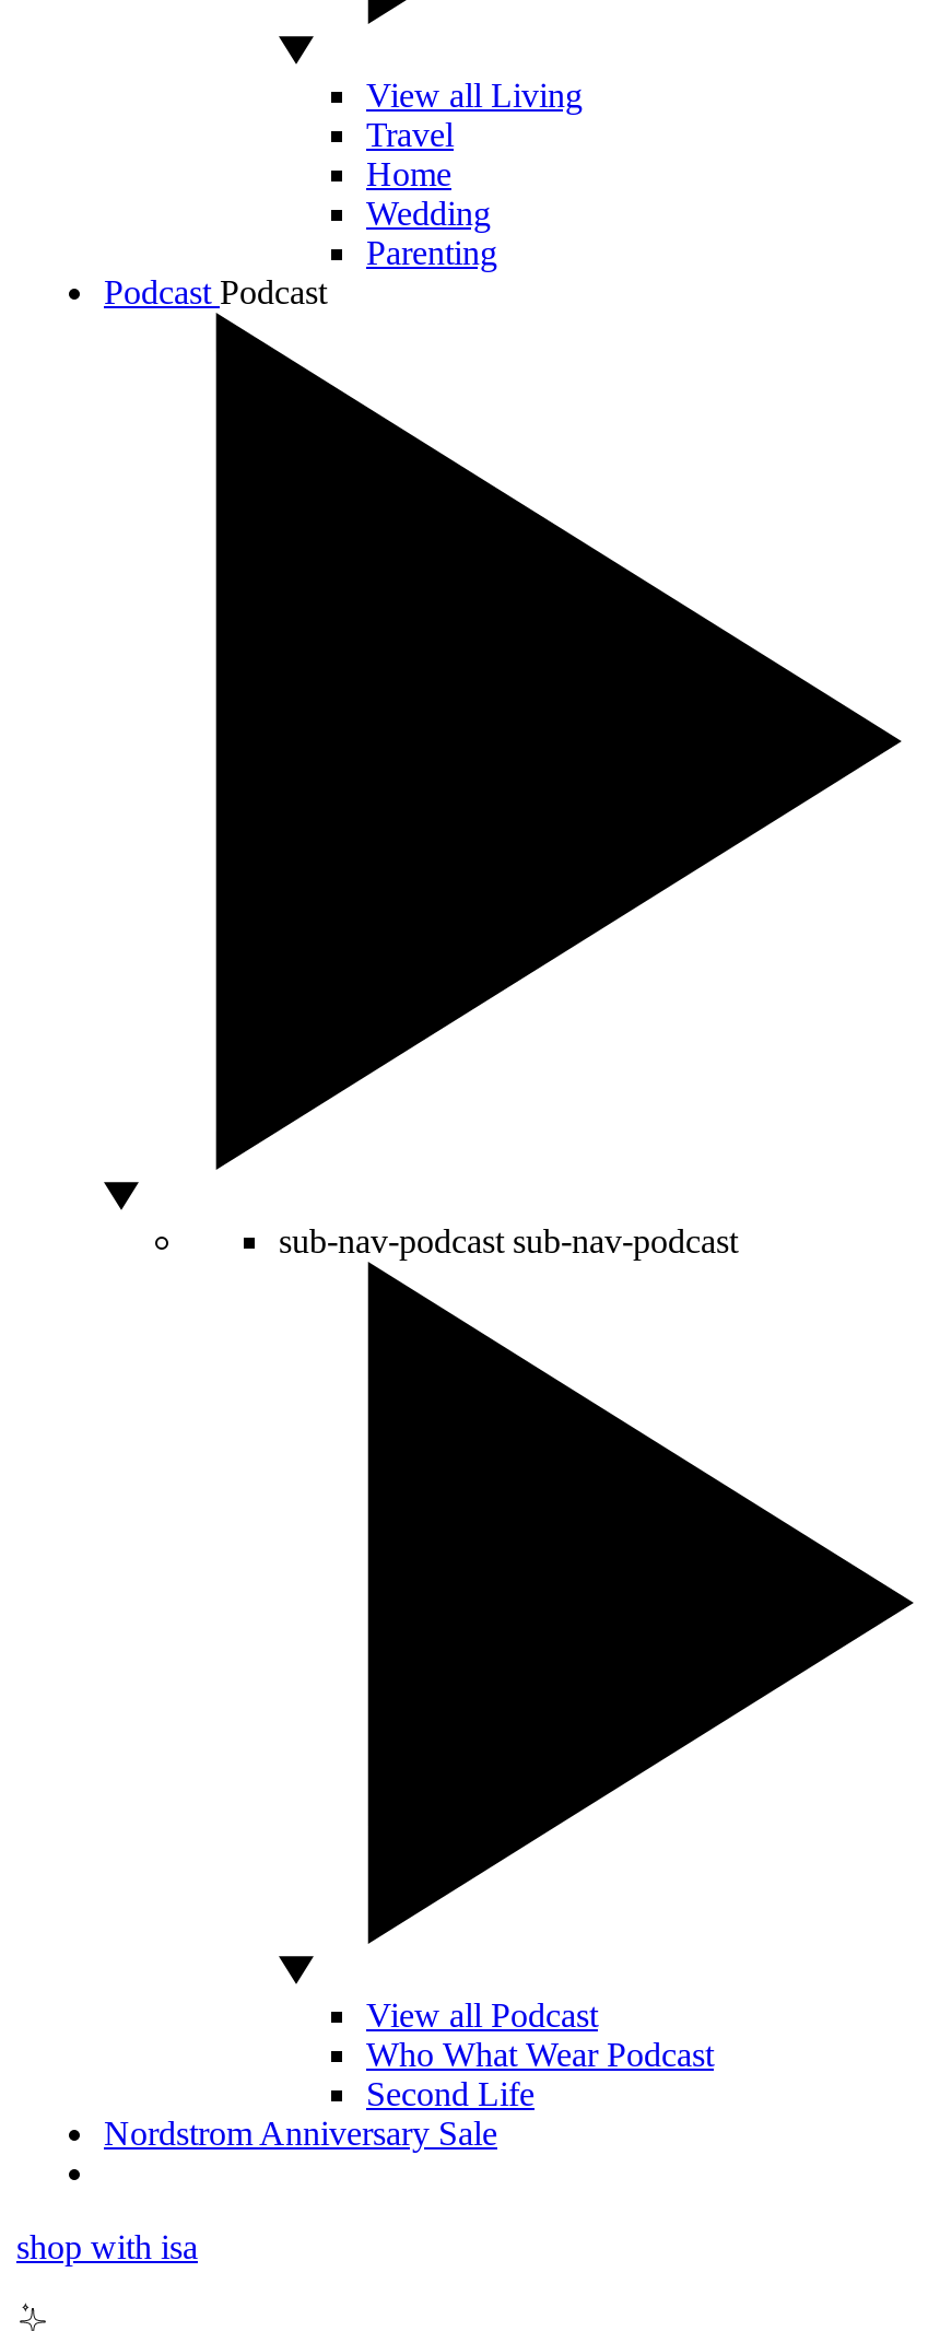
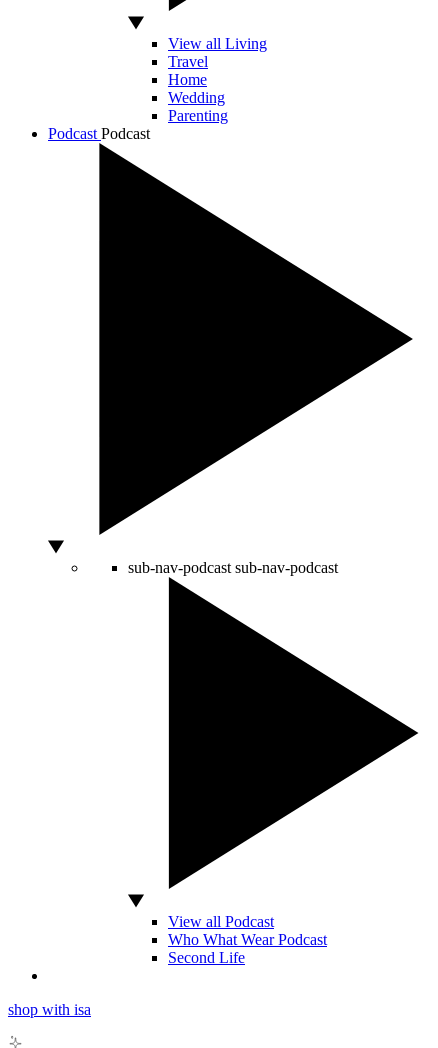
- Nordstrom Anniversary Sale
